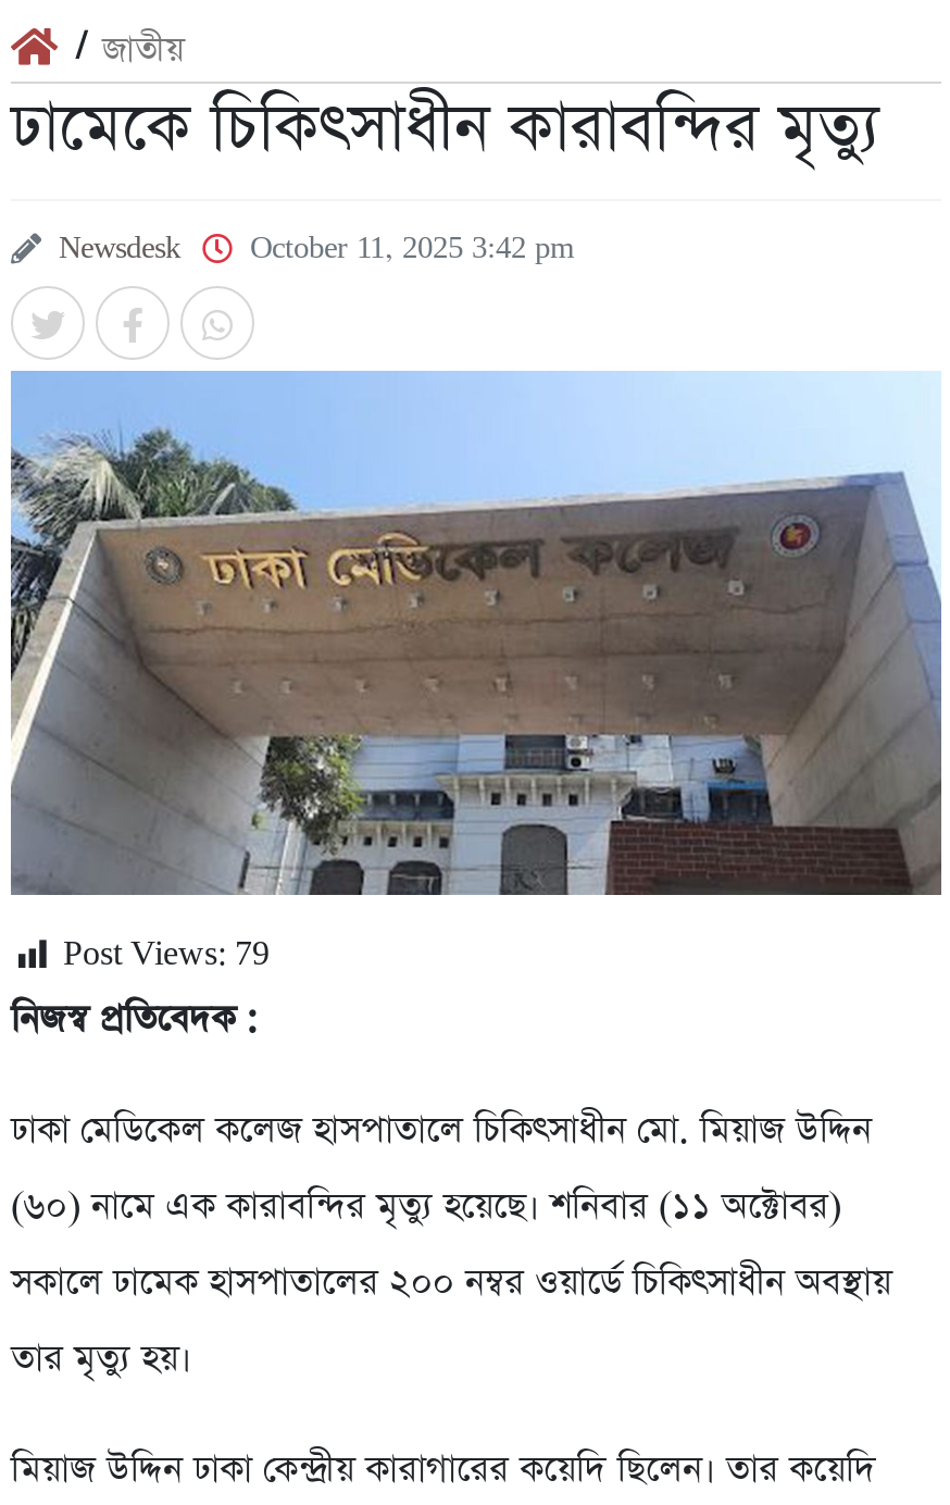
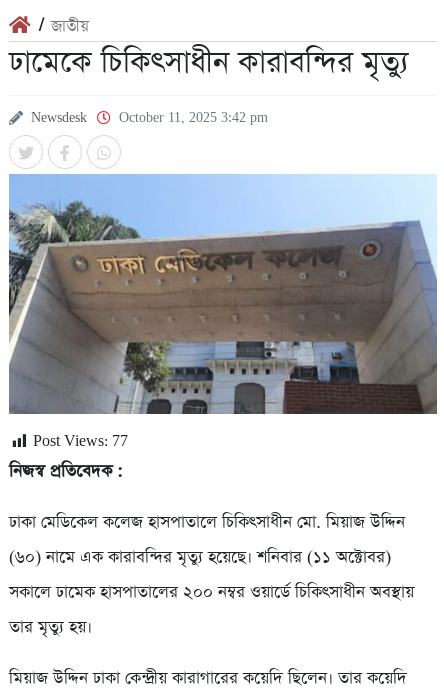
- Post Views: 79
+ Post Views: 77
